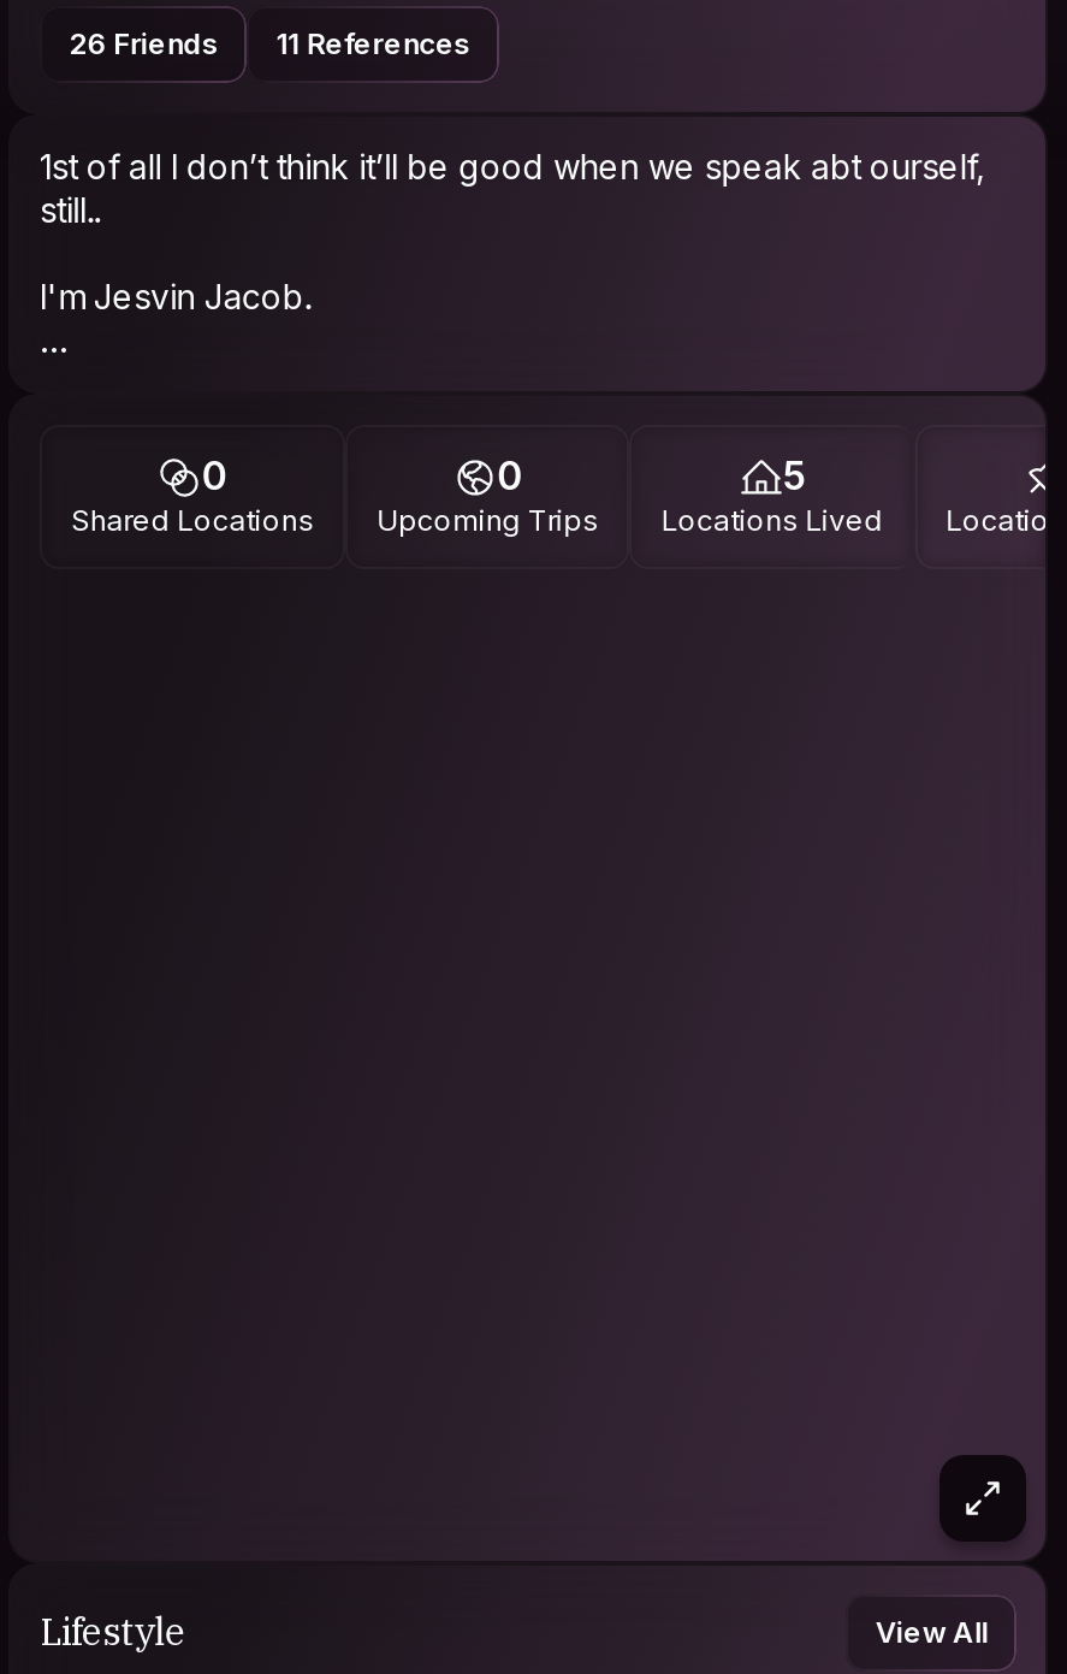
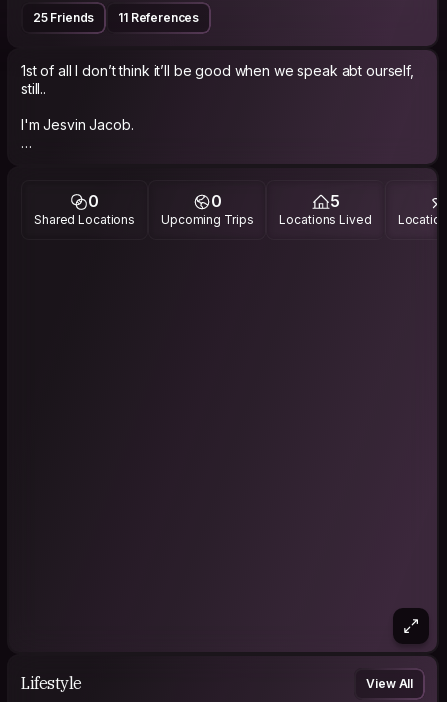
- 26 Friends 11 References
+ 25 Friends 11 References
